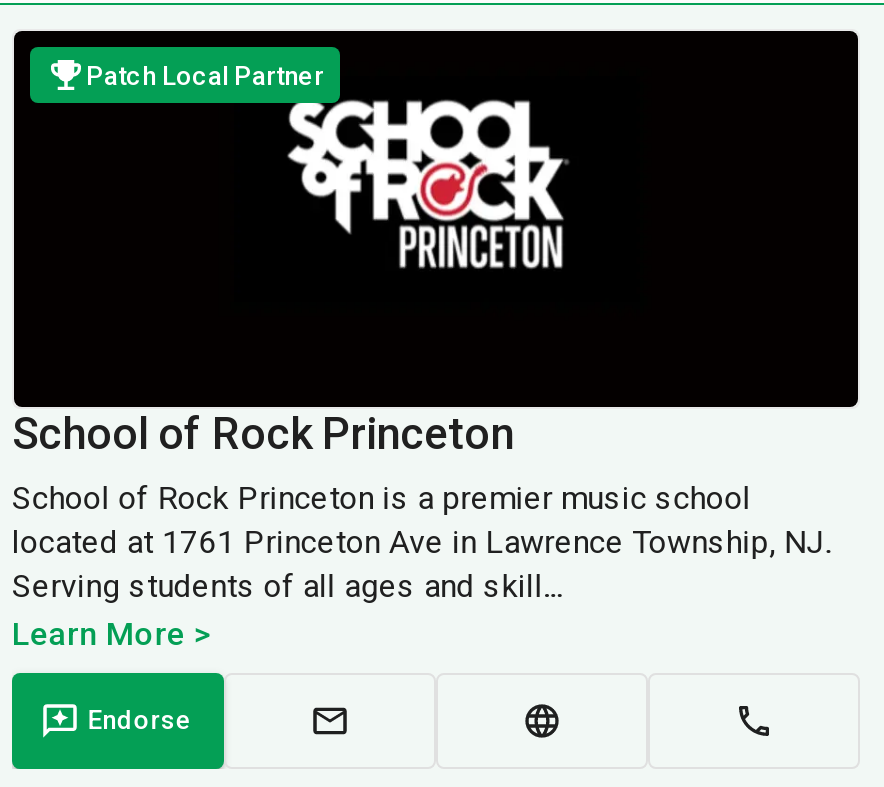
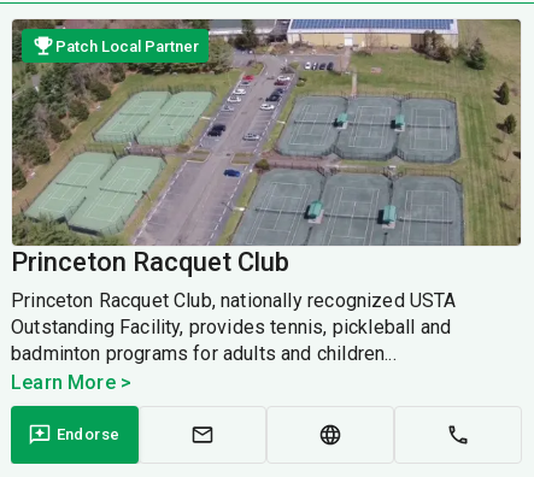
- [image]
- School of Rock Princeton
- School of Rock Princeton is a premier music school
- located at 1761 Princeton Ave in Lawrence Township, NJ.
- Serving students of all ages and skill...
+ [image]
+ Princeton Racquet Club
+ Princeton Racquet Club, nationally recognized USTA
+ Outstanding Facility, provides tennis, pickleball and
+ badminton programs for adults and children...
